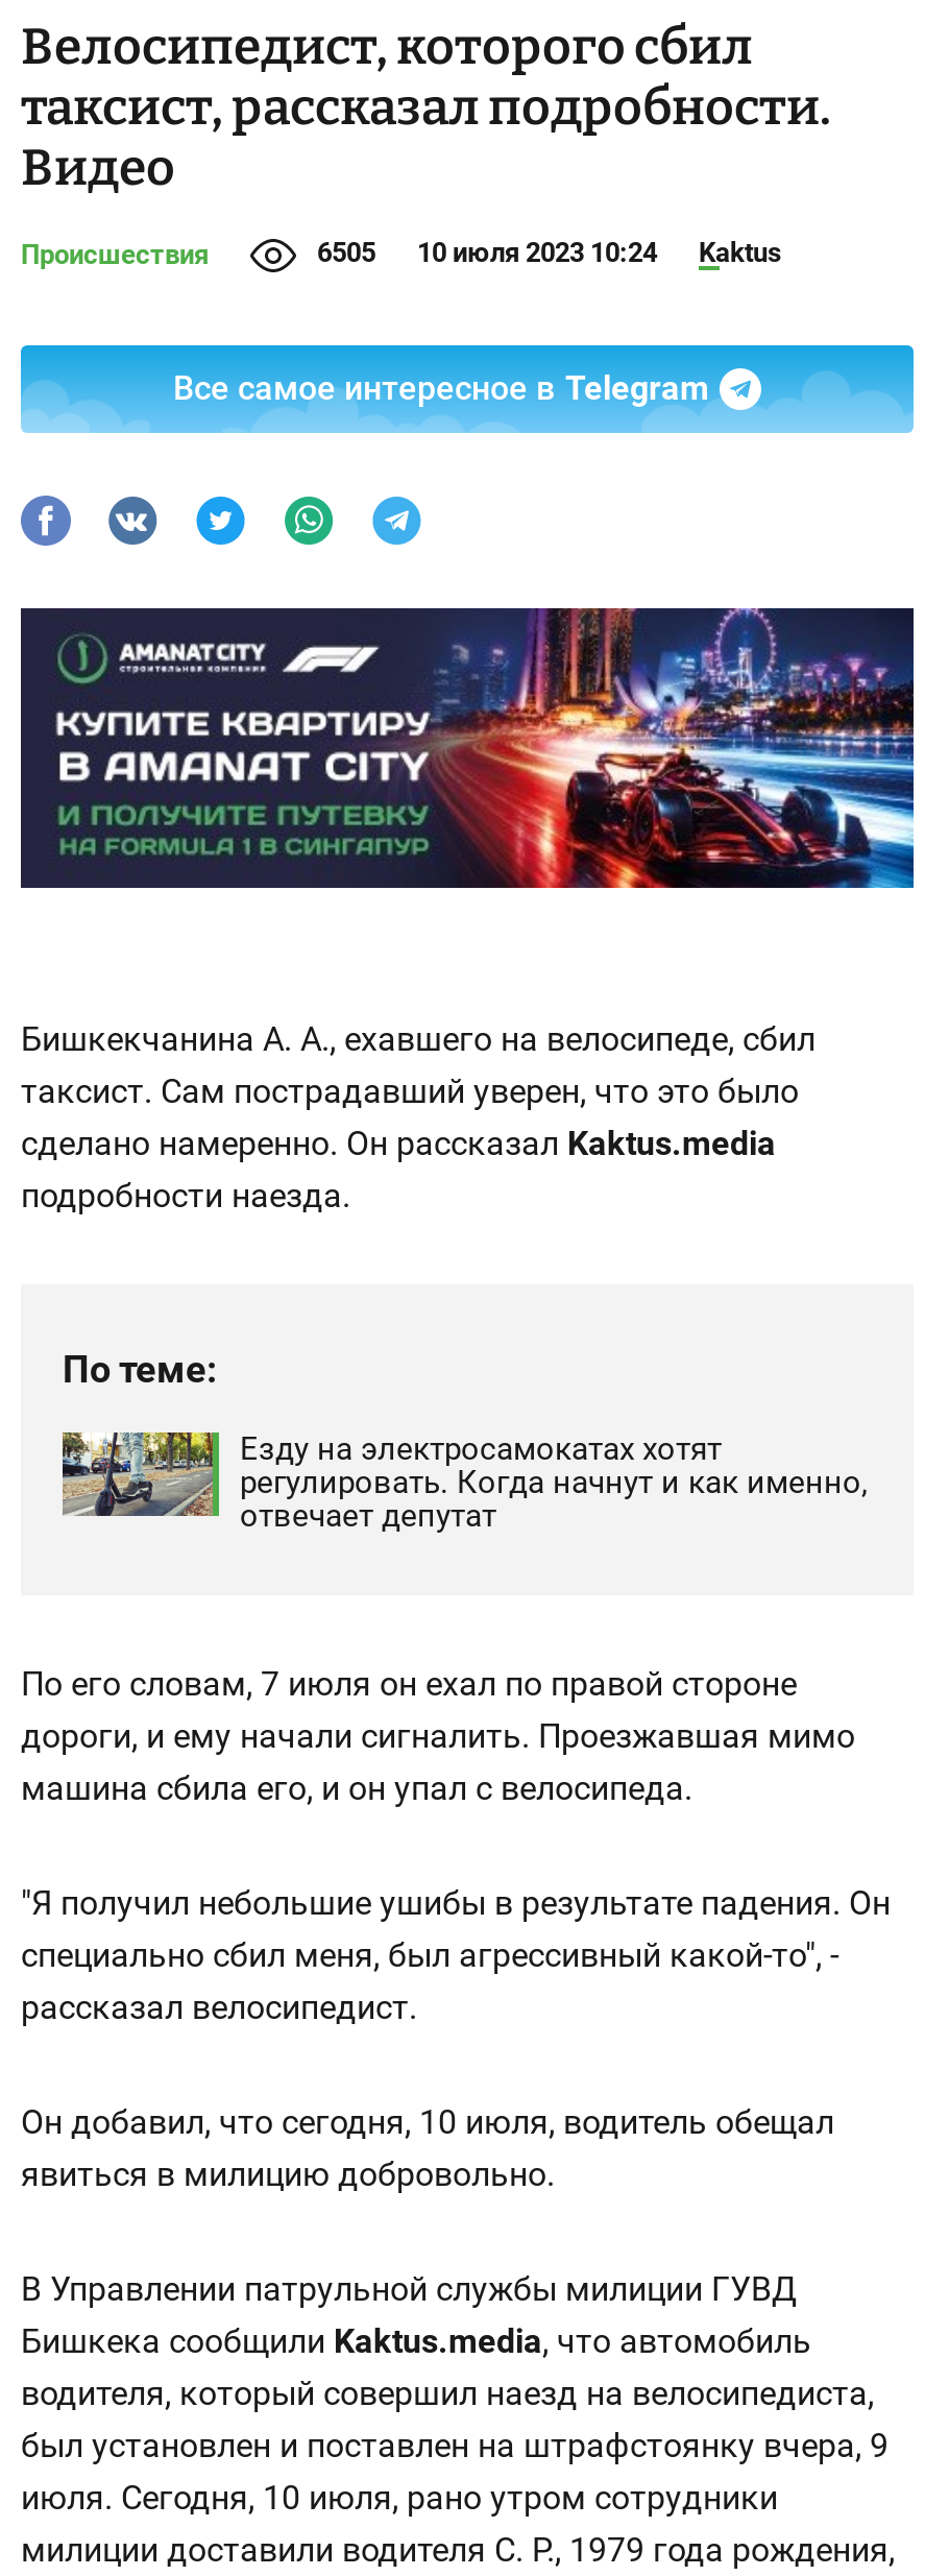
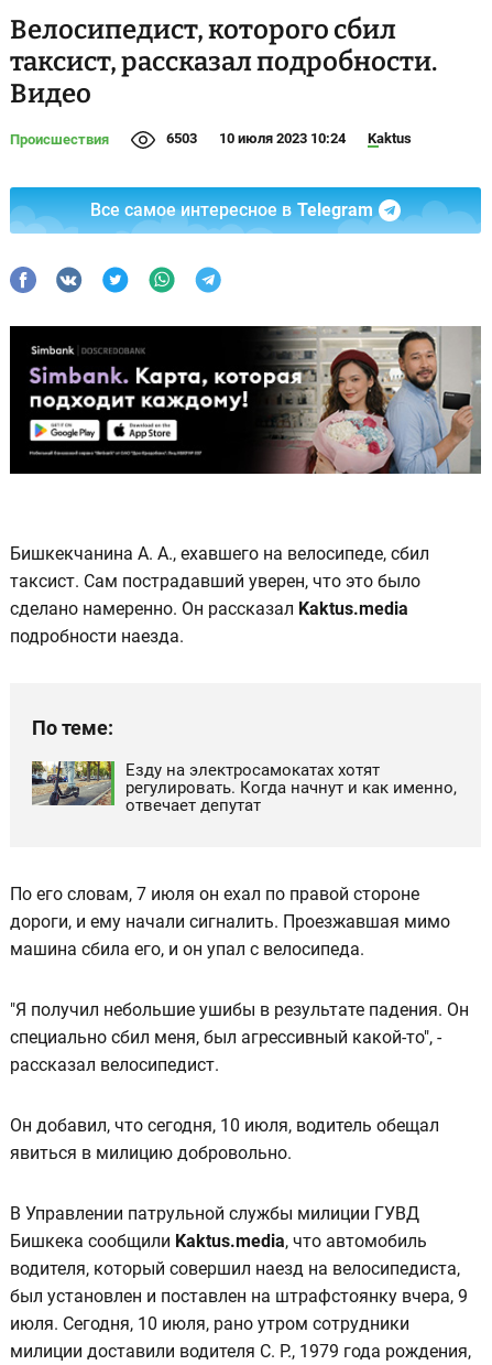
- 6505 10 июля 2023 10:24 Kaktus
+ 6503 10 июля 2023 10:24 Kaktus

- [image]
+ [image]
